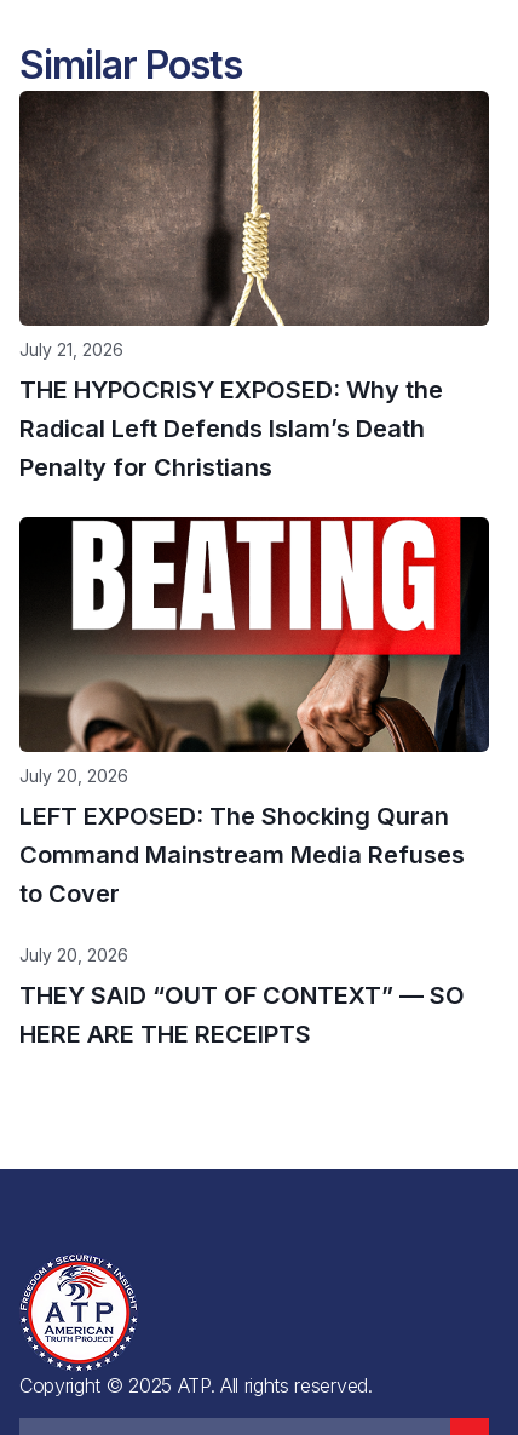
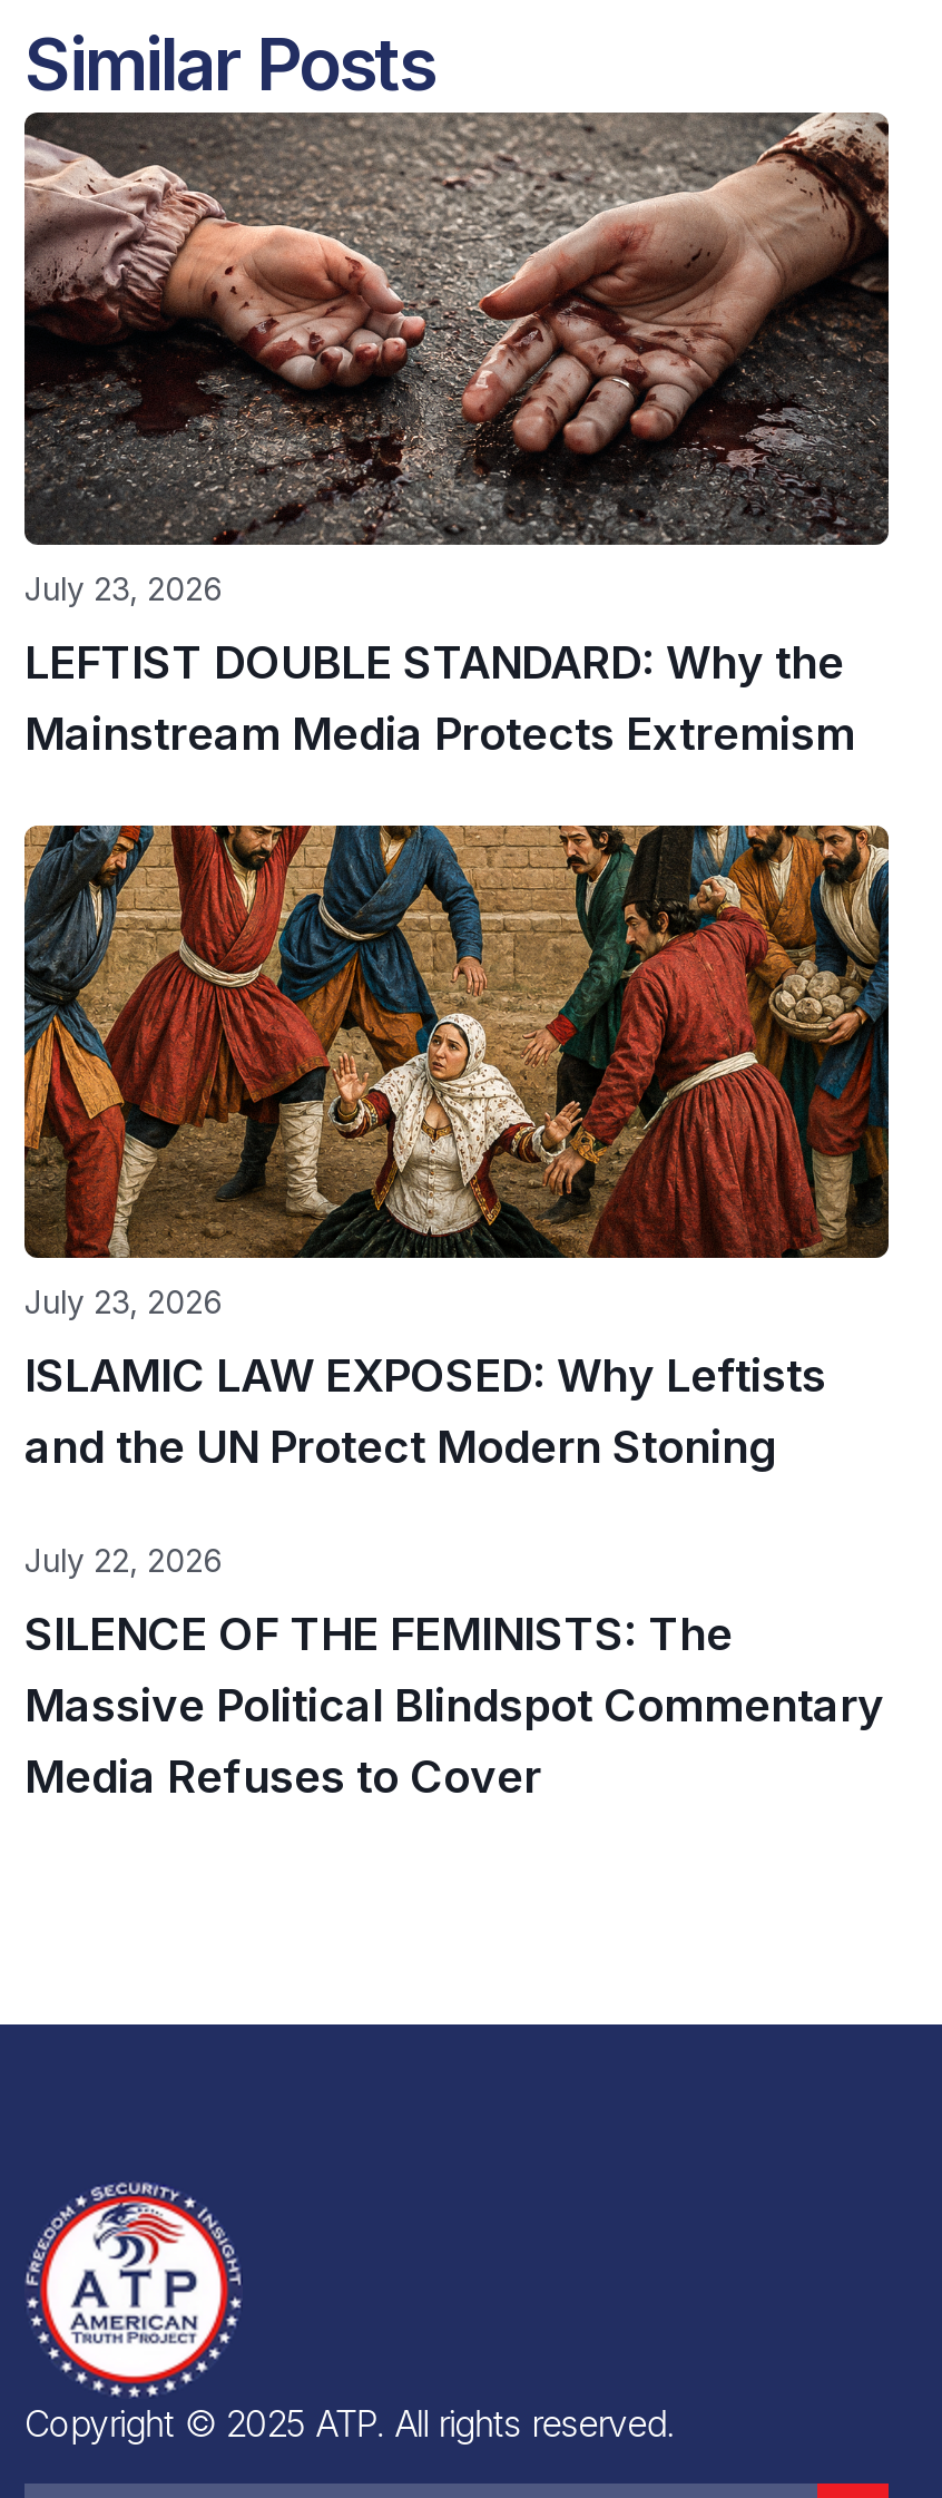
- [image]
- July 21, 2026
+ [image]
+ July 23, 2026

- THE HYPOCRISY EXPOSED: Why the
- Radical Left Defends Islam’s Death
- Penalty for Christians
+ LEFTIST DOUBLE STANDARD: Why the
+ Mainstream Media Protects Extremism

- [image]
- July 20, 2026
+ [image]
+ July 23, 2026

- LEFT EXPOSED: The Shocking Quran
- Command Mainstream Media Refuses
- to Cover
+ ISLAMIC LAW EXPOSED: Why Leftists
+ and the UN Protect Modern Stoning

- July 20, 2026
+ July 22, 2026

- THEY SAID “OUT OF CONTEXT” — SO
- HERE ARE THE RECEIPTS
+ SILENCE OF THE FEMINISTS: The
+ Massive Political Blindspot Commentary
+ Media Refuses to Cover
